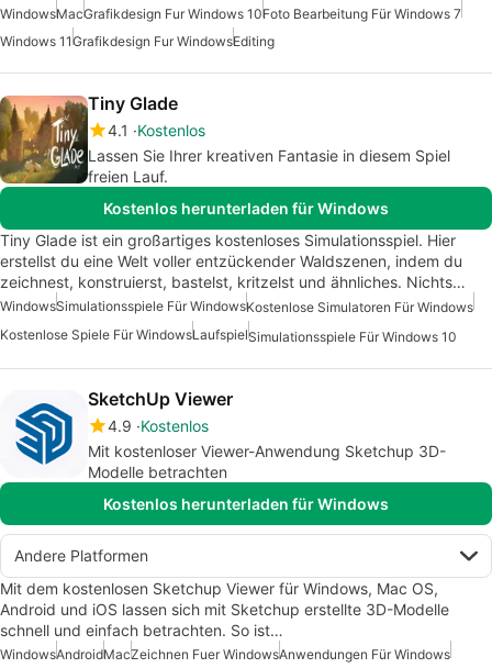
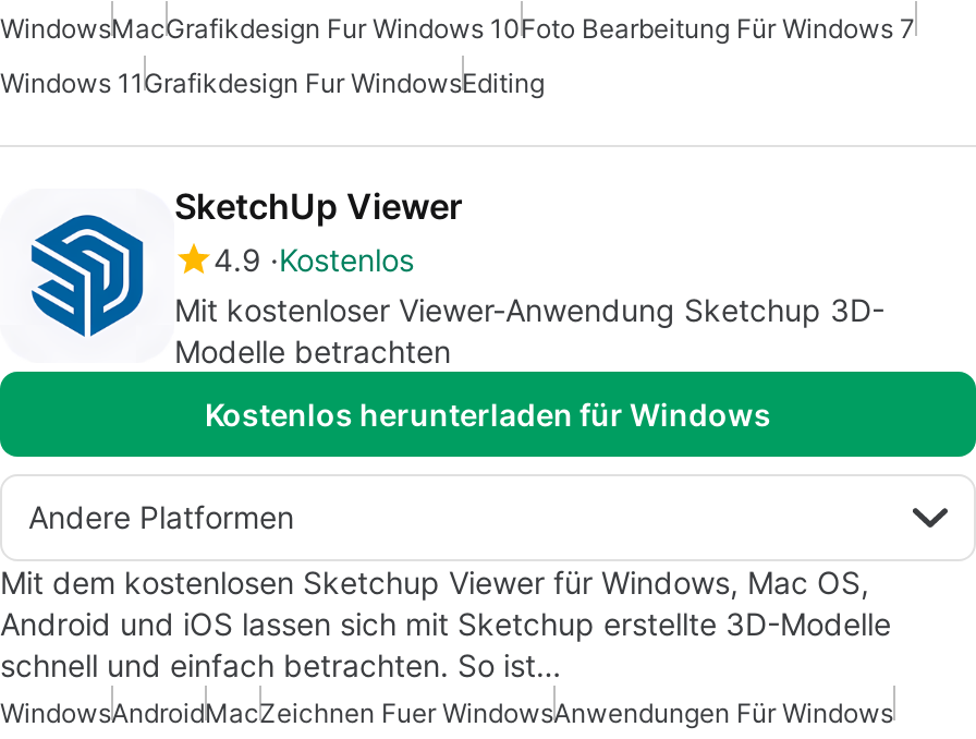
- [image]
- Tiny Glade
- 4.1 Kostenlos
- Lassen Sie Ihrer kreativen Fantasie in diesem Spiel
- freien Lauf.
- Kostenlos herunterladen für Windows
- Tiny Glade ist ein großartiges kostenloses Simulationsspiel. Hier
- erstellst du eine Welt voller entzückender Waldszenen, indem du
- zeichnest, konstruierst, bastelst, kritzelst und ähnliches. Nichts…
- WindowsSimulationsspiele Für WindowsKostenlose Simulatoren Für Windows
- Kostenlose Spiele Für WindowsLaufspielSimulationsspiele Für Windows 10
